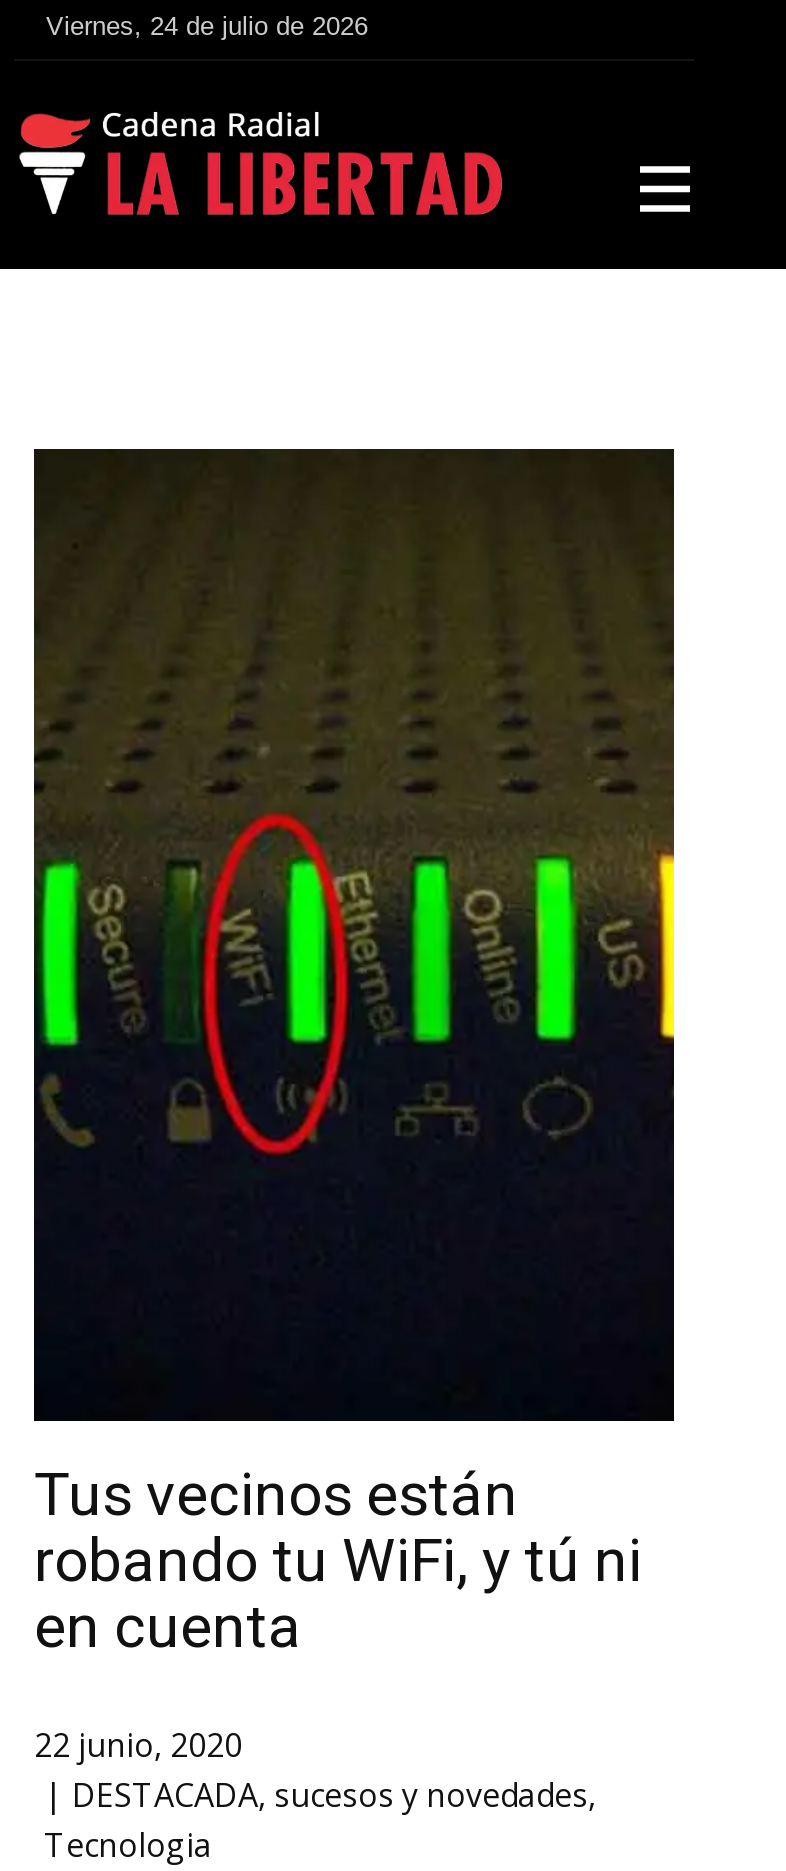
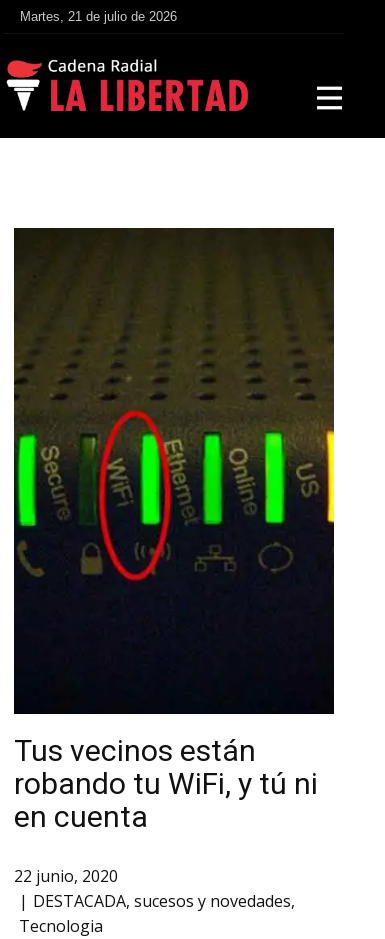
- Viernes, 24 de julio de 2026
+ Martes, 21 de julio de 2026
